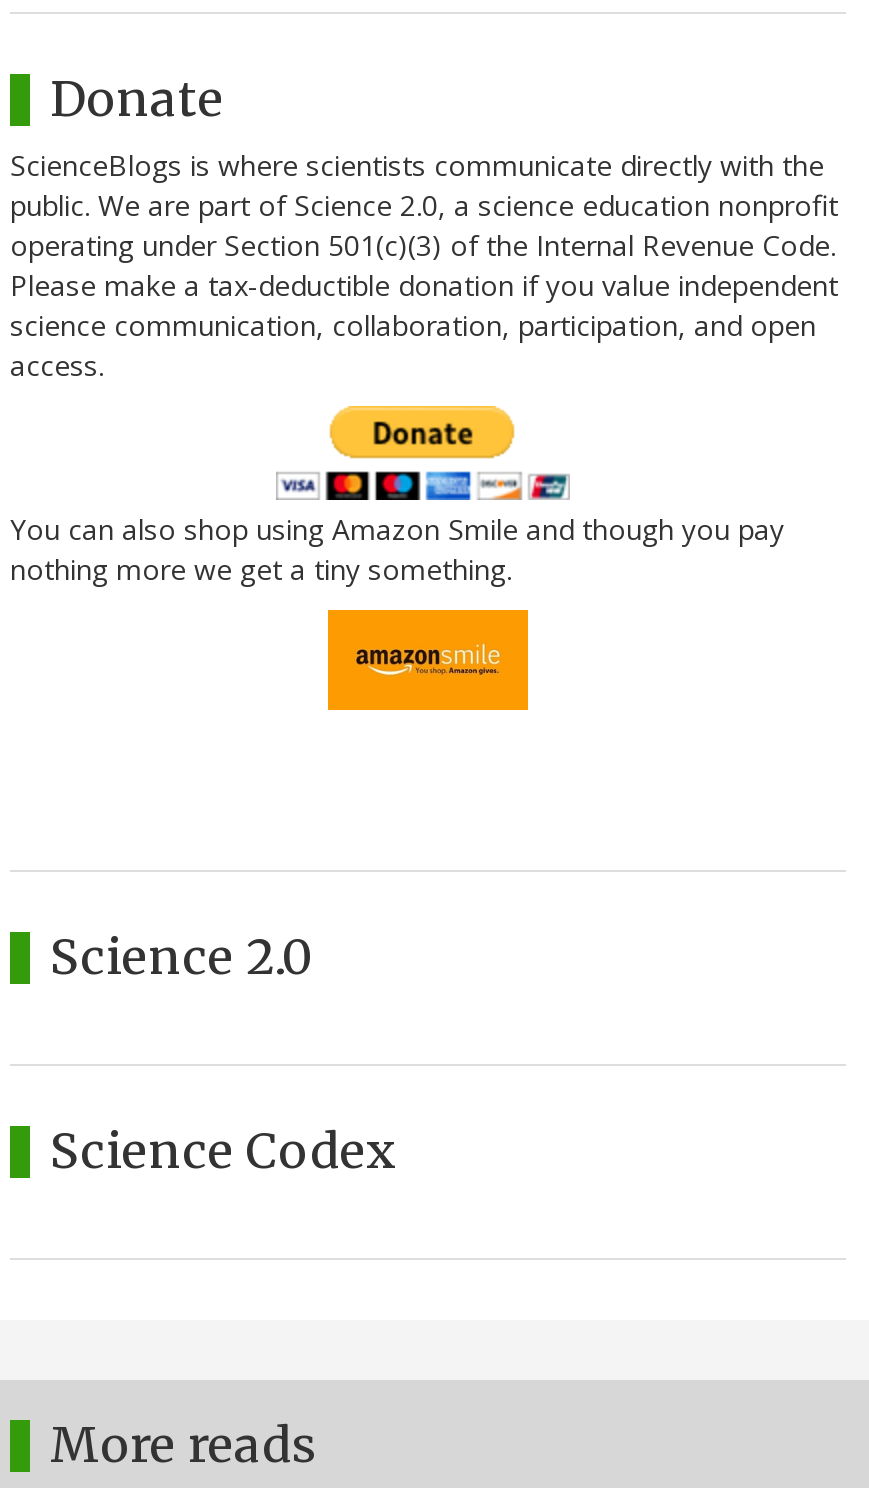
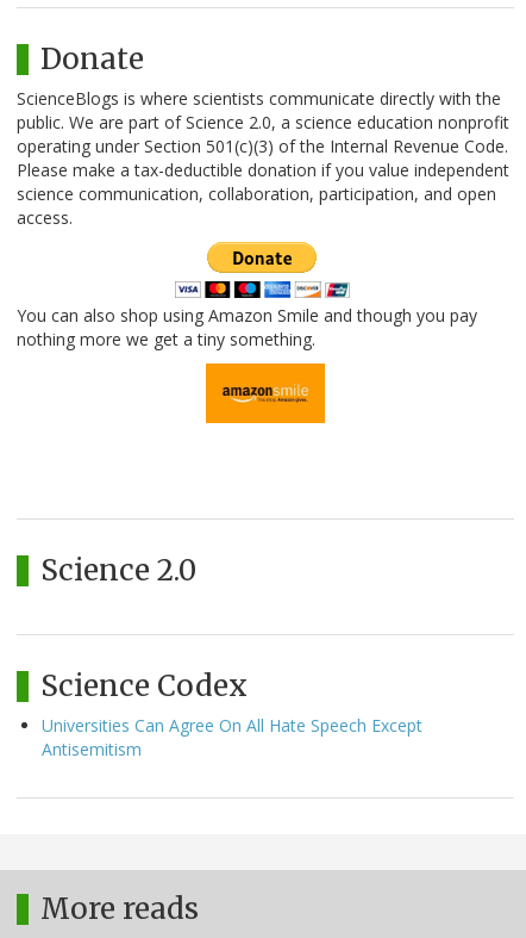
+ Universities Can Agree On All Hate Speech Except
+ Antisemitism
